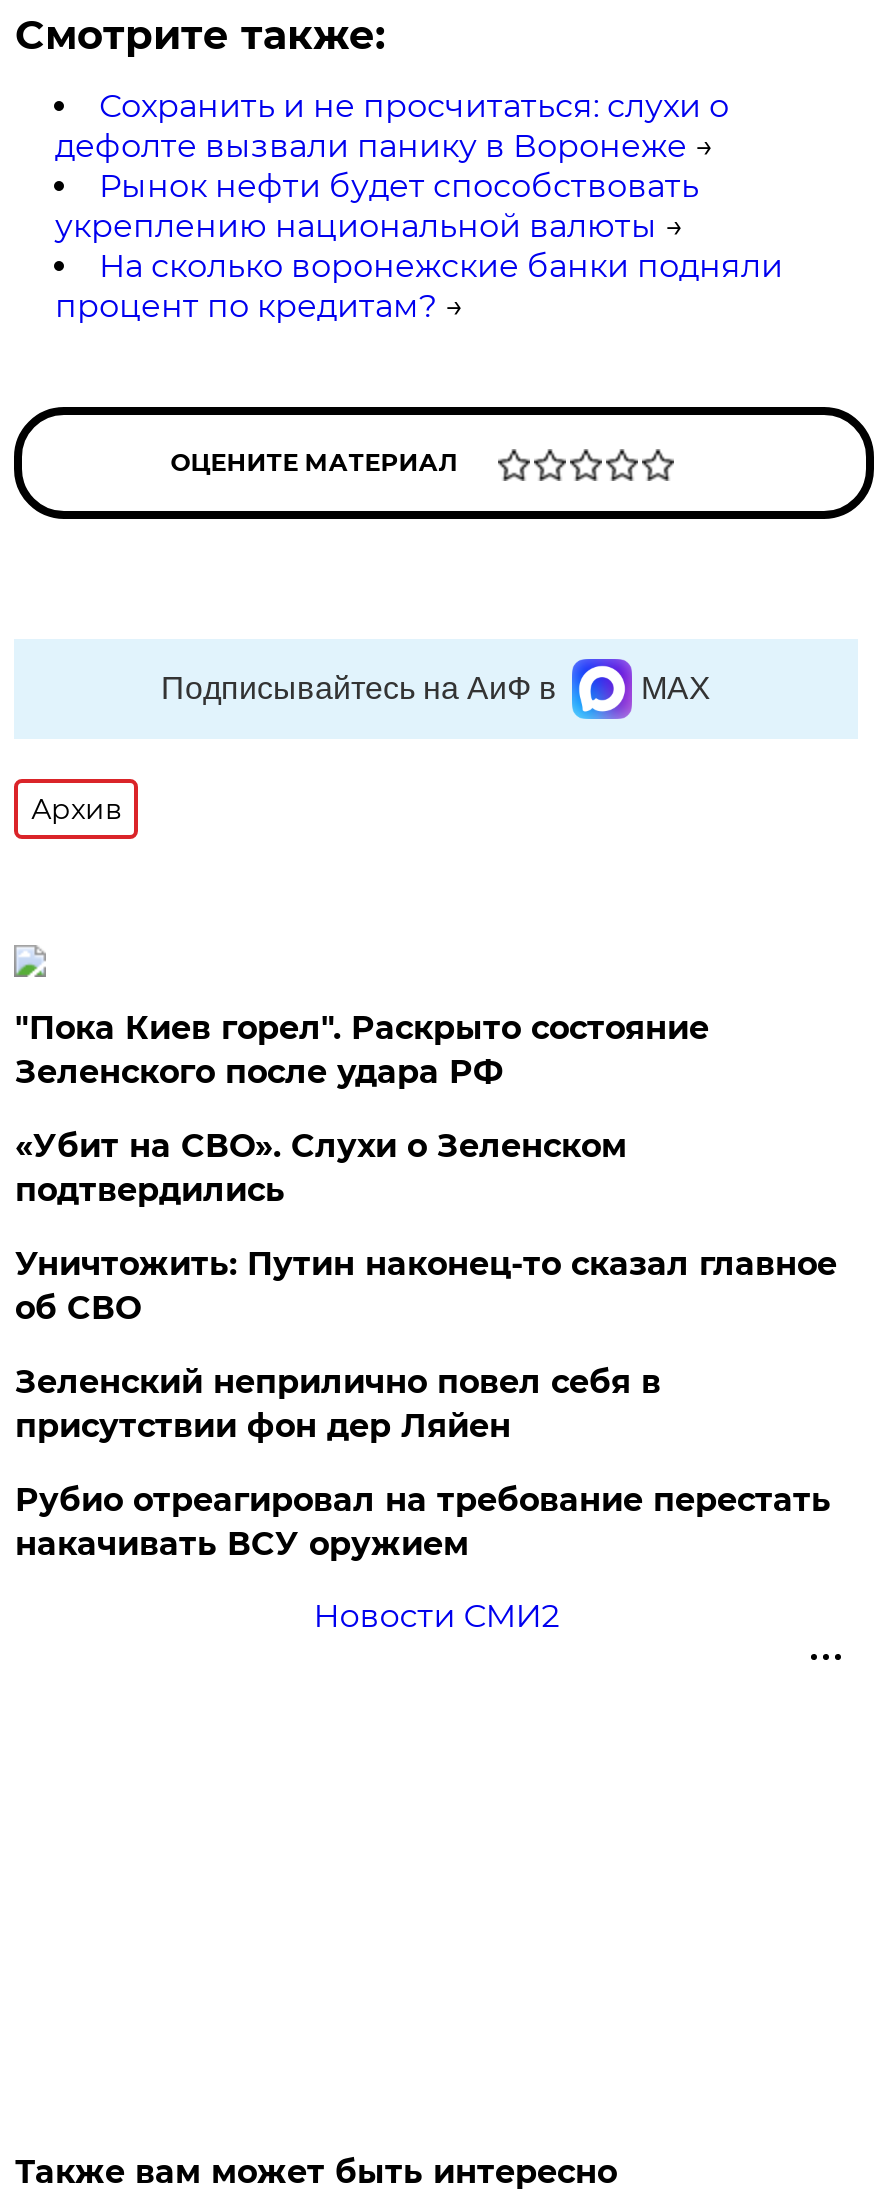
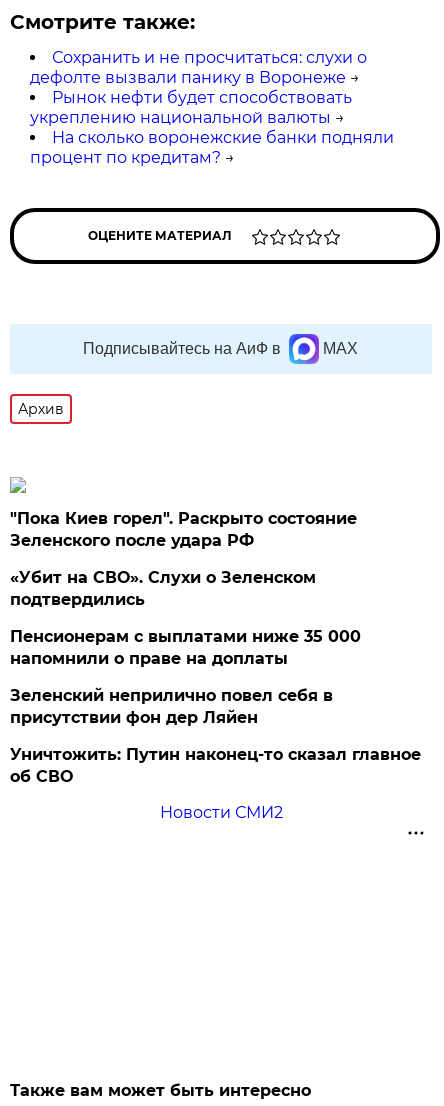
+ Пенсионерам с выплатами ниже 35 000
+ напомнили о праве на доплаты

moved down: Уничтожить: Путин наконец-то сказал главное | об СВО

- Рубио отреагировал на требование перестать
- накачивать ВСУ оружием
